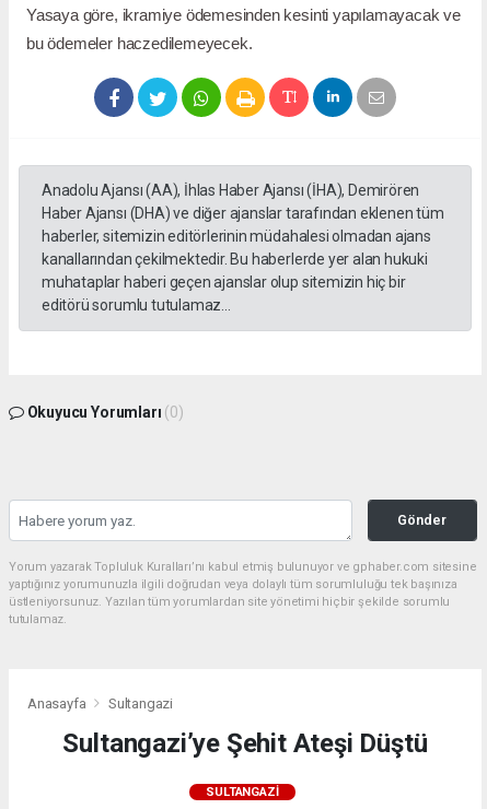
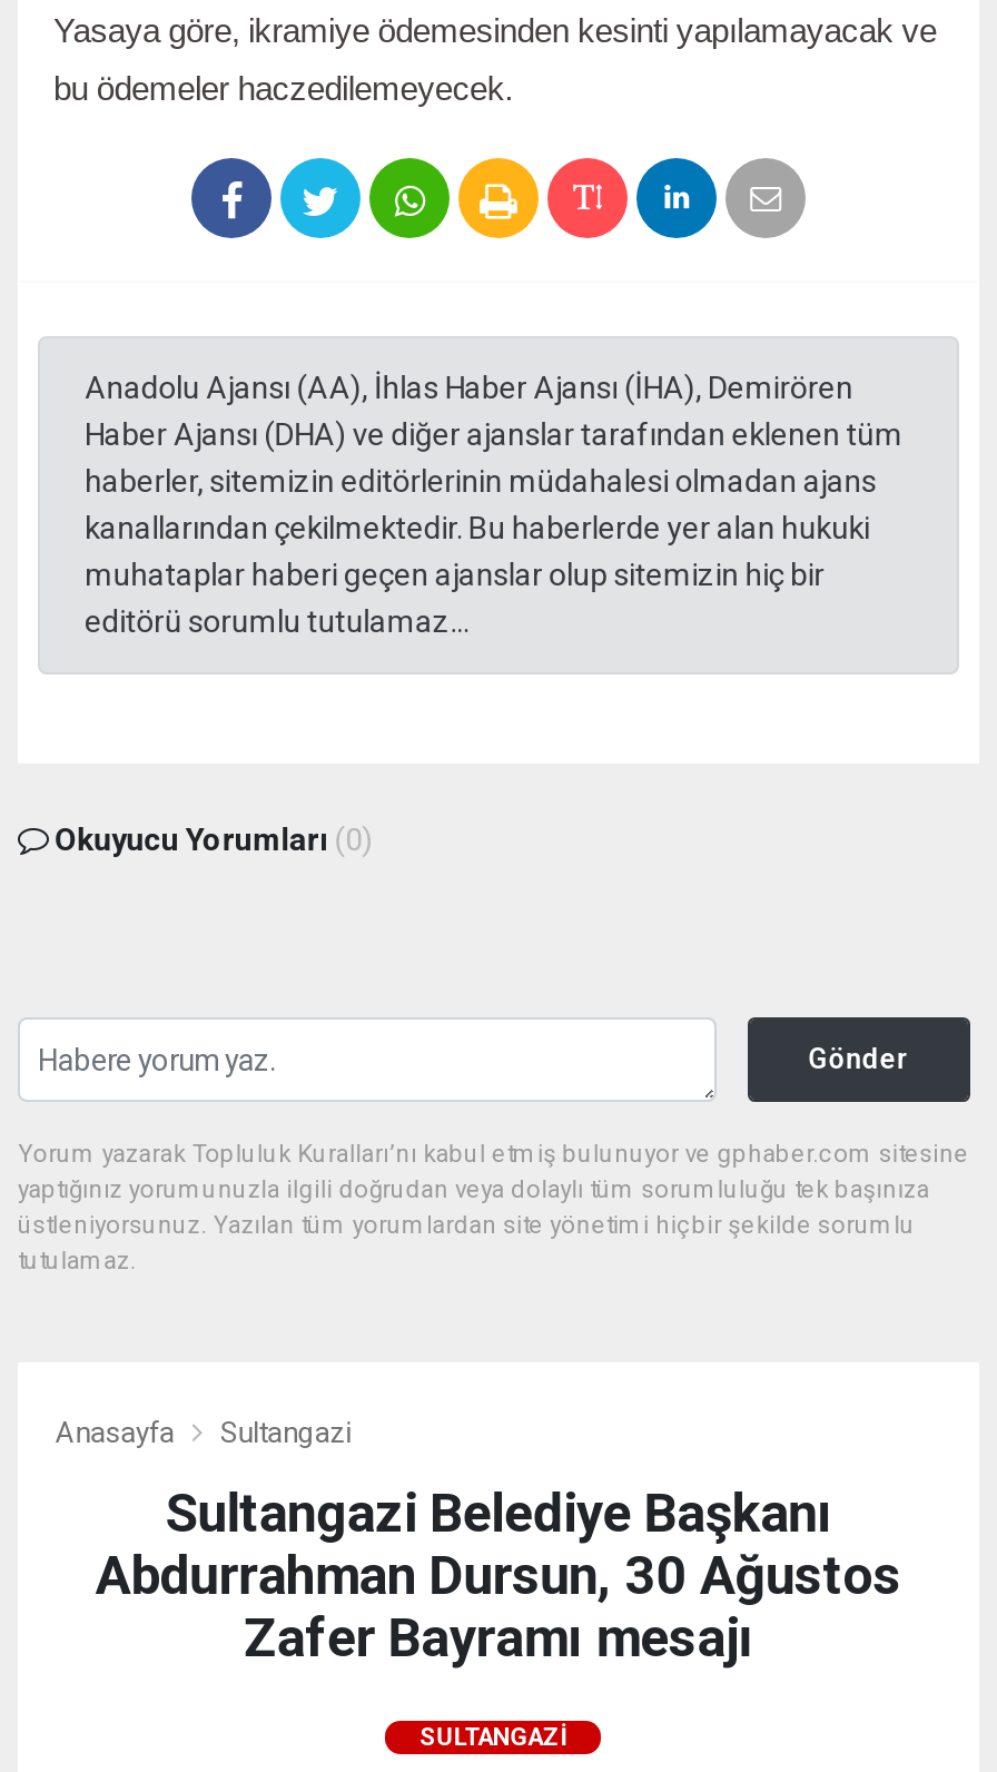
- Sultangazi’ye Şehit Ateşi Düştü
+ Sultangazi Belediye Başkanı
+ Abdurrahman Dursun, 30 Ağustos
+ Zafer Bayramı mesajı
